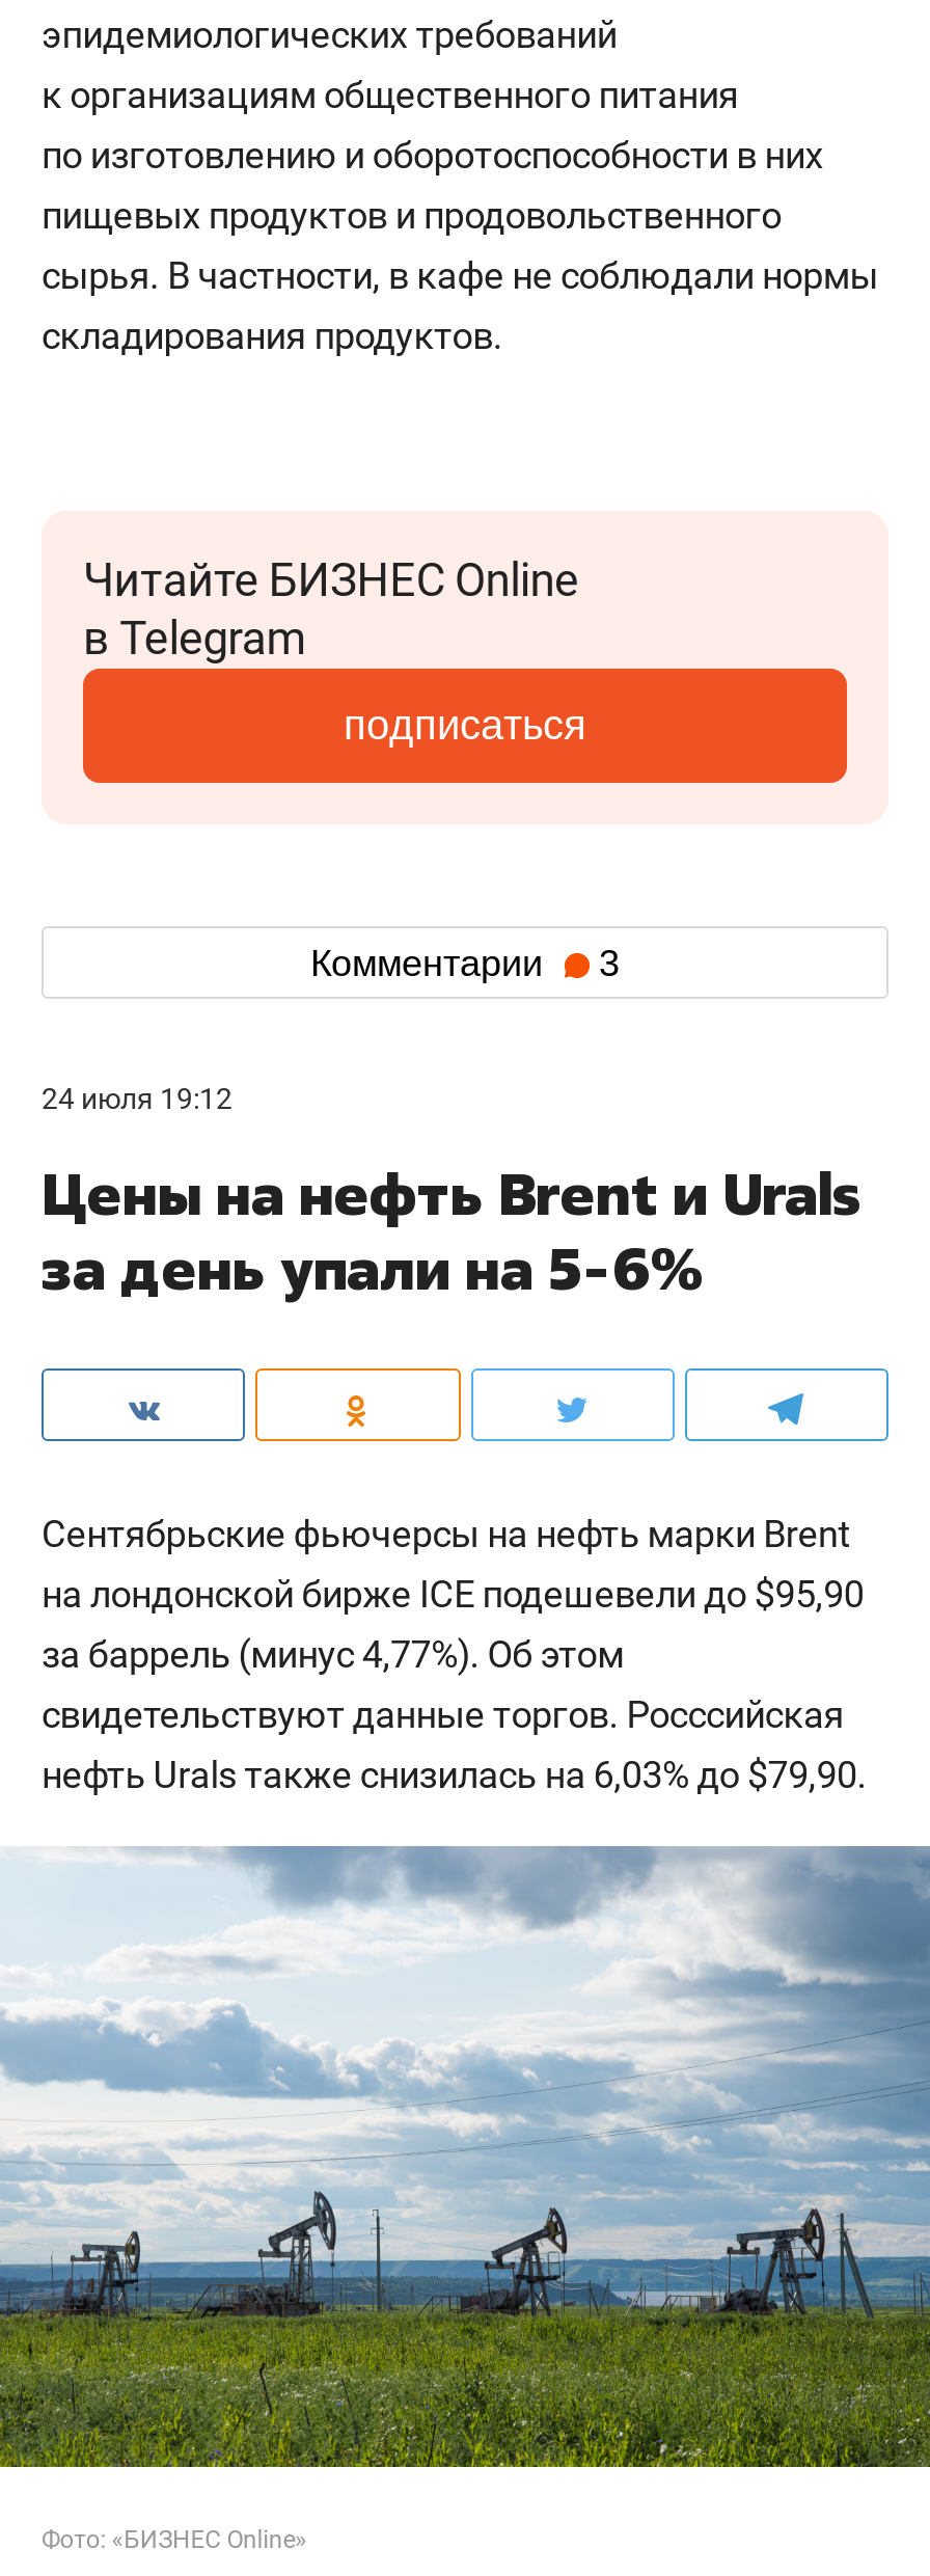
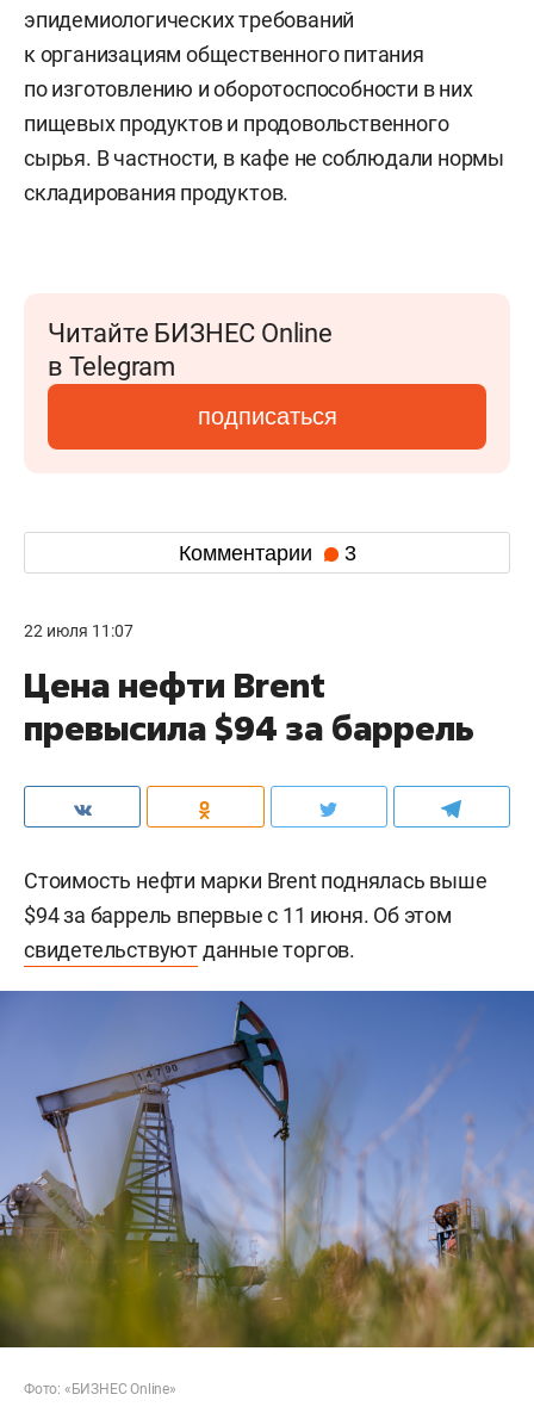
- 24 июля 19:12
+ 22 июля 11:07

- Цены на нефть Brent и Urals
- за день упали на 5-6%
+ Цена нефти Brent
+ превысила $94 за баррель

- Сентябрьские фьючерсы на нефть марки Brent
- на лондонской бирже ICE подешевели до $95,90
- за баррель (минус 4,77%). Об этом
- свидетельствуют данные торгов. Росссийская
- нефть Urals также снизилась на 6,03% до $79,90.
+ Стоимость нефти марки Brent поднялась выше
+ $94 за баррель впервые с 11 июня. Об этом
+ свидетельствуют данные торгов.

- [image]
+ [image]
